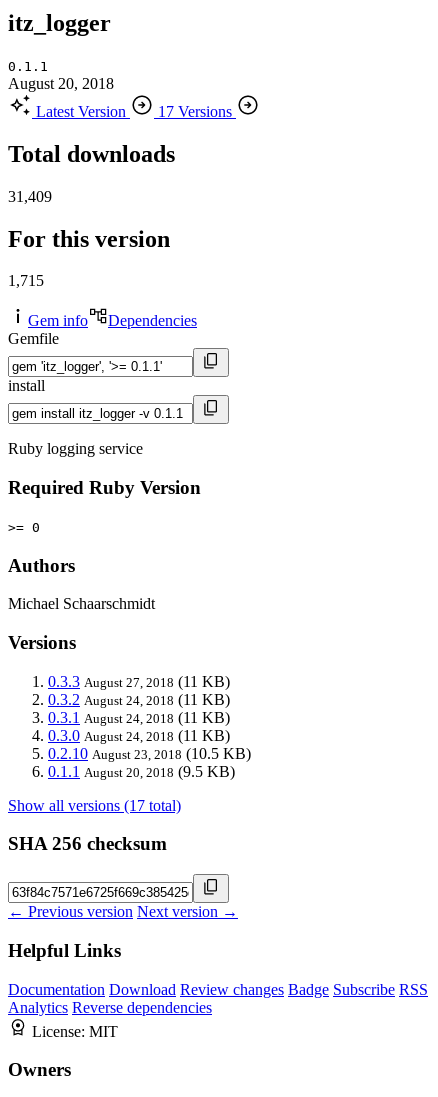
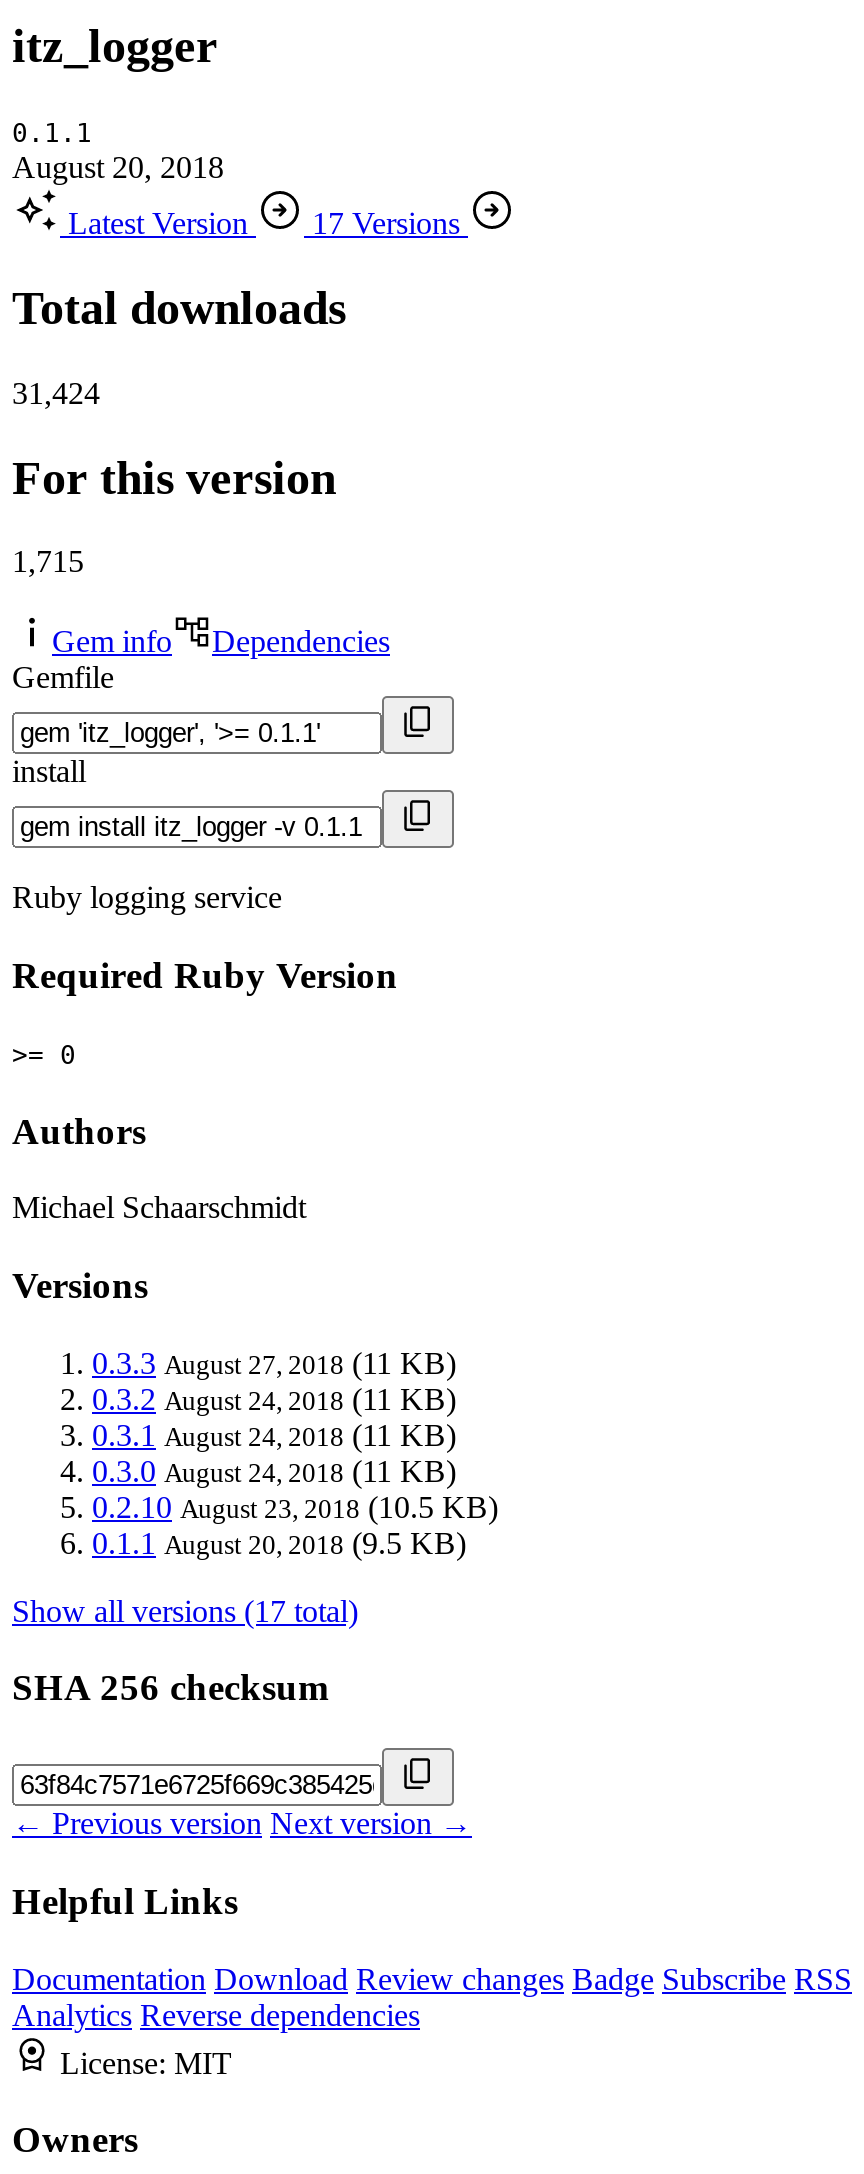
- 31,409
+ 31,424
